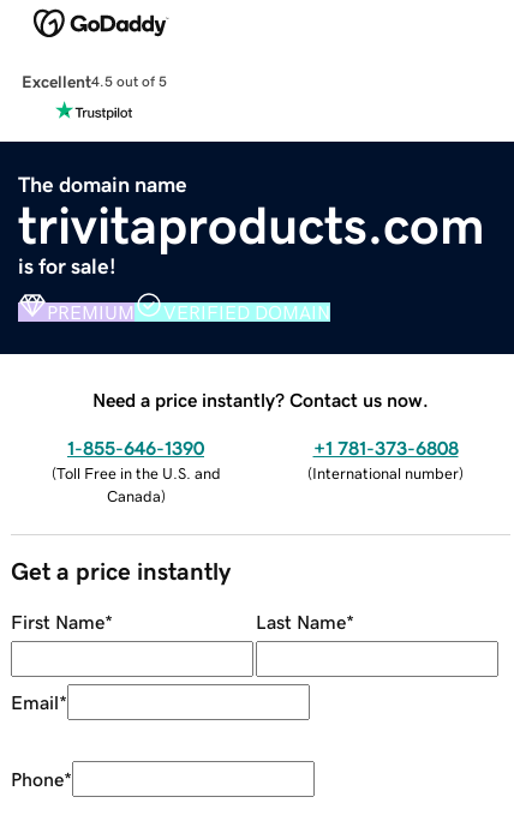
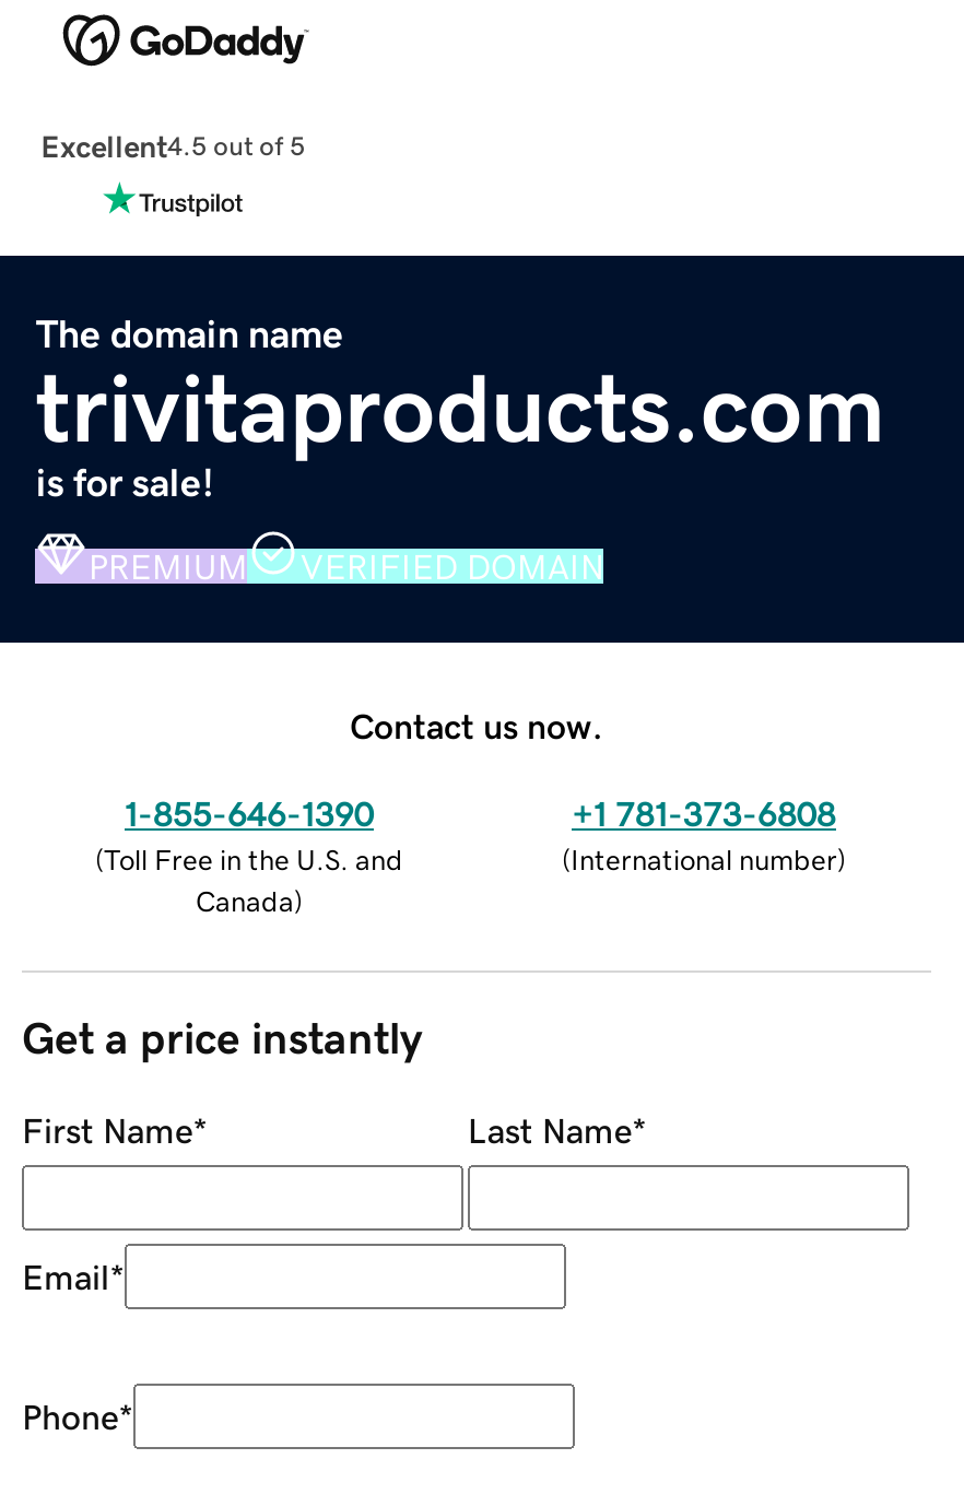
- Need a price instantly? Contact us now.
+ Contact us now.
